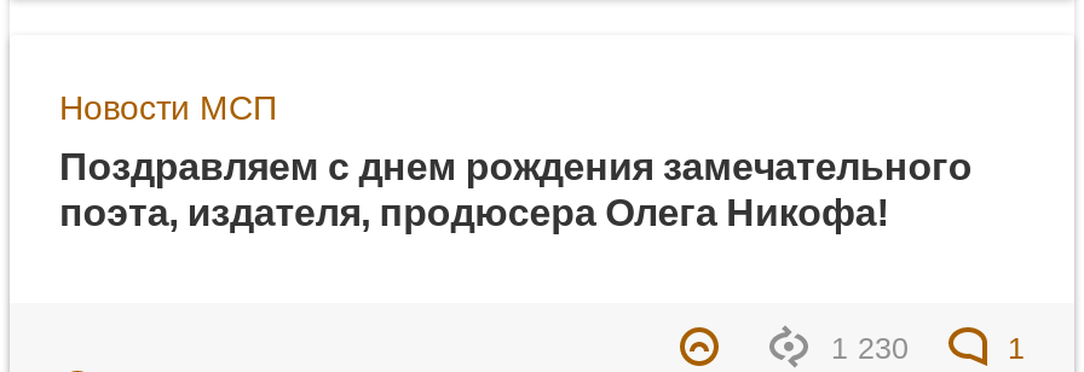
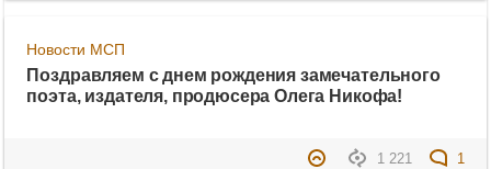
- 1 230
+ 1 221
